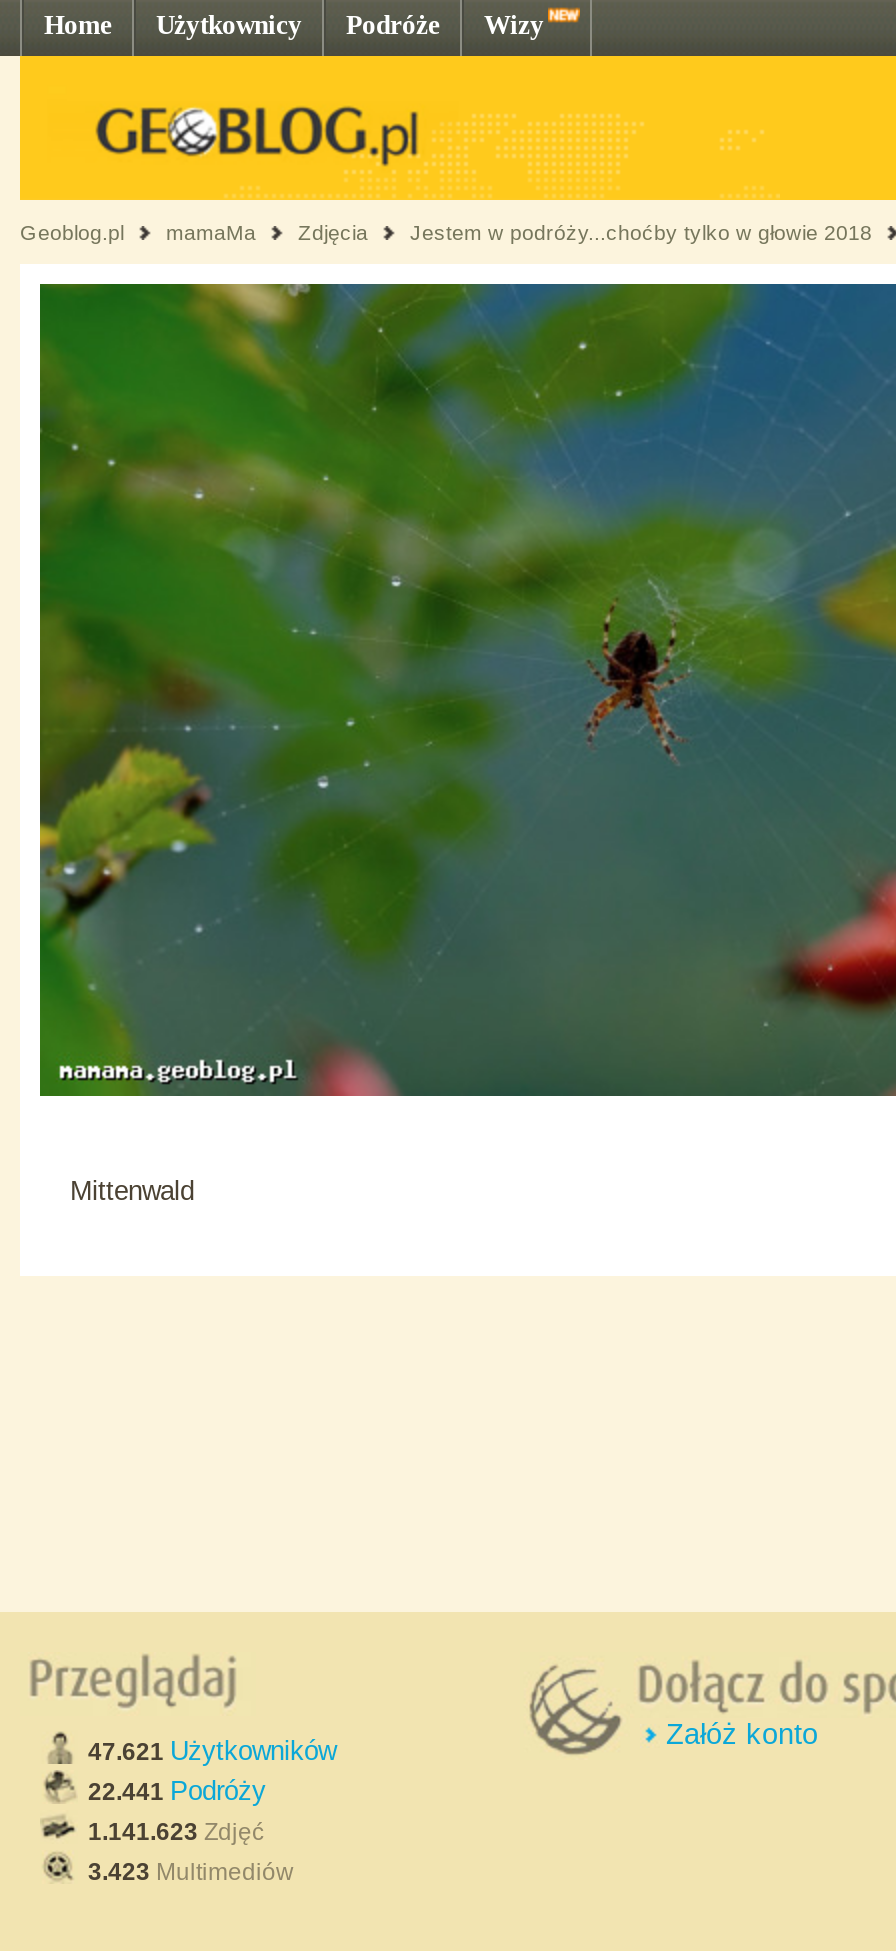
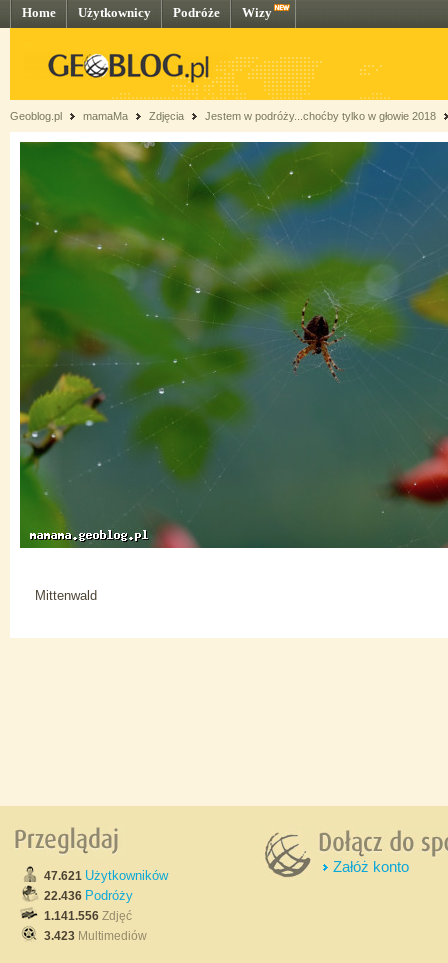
- 22.441 Podróży
+ 22.436 Podróży

- 1.141.623 Zdjęć
+ 1.141.556 Zdjęć
